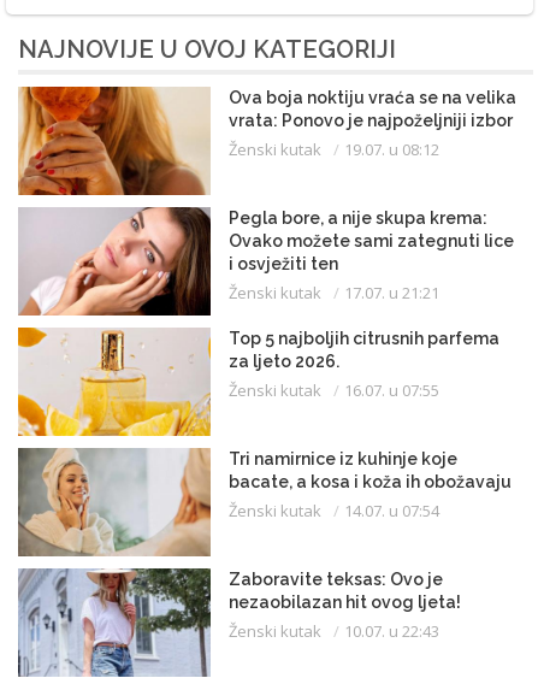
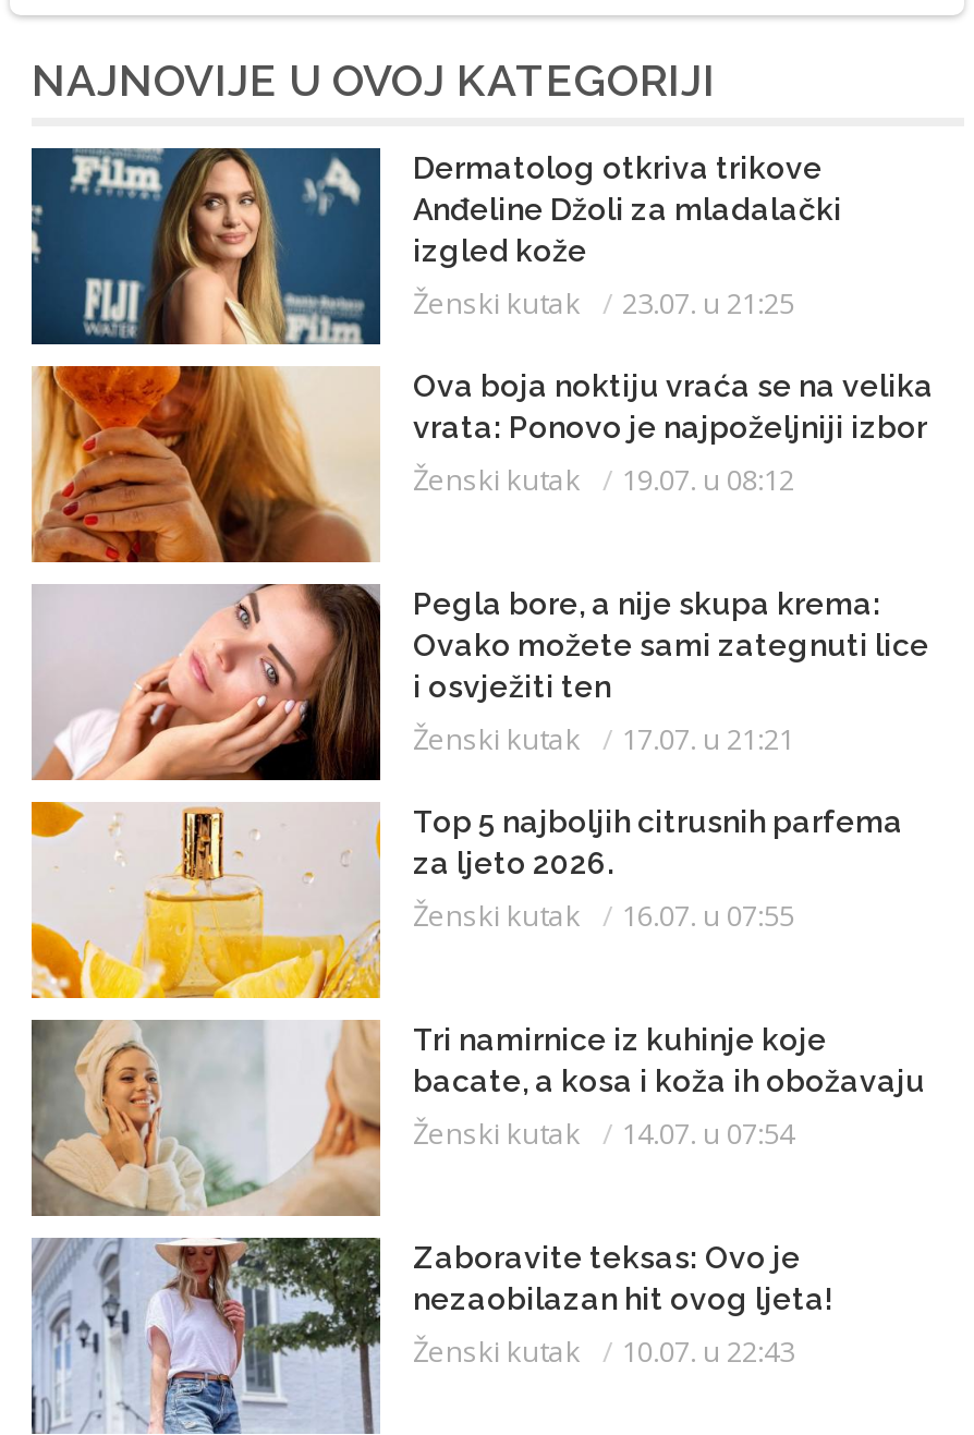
+ [image]
+ Dermatolog otkriva trikove
+ Anđeline Džoli za mladalački
+ izgled kože
+ Ženski kutak
+ 23.07. u 21:25
